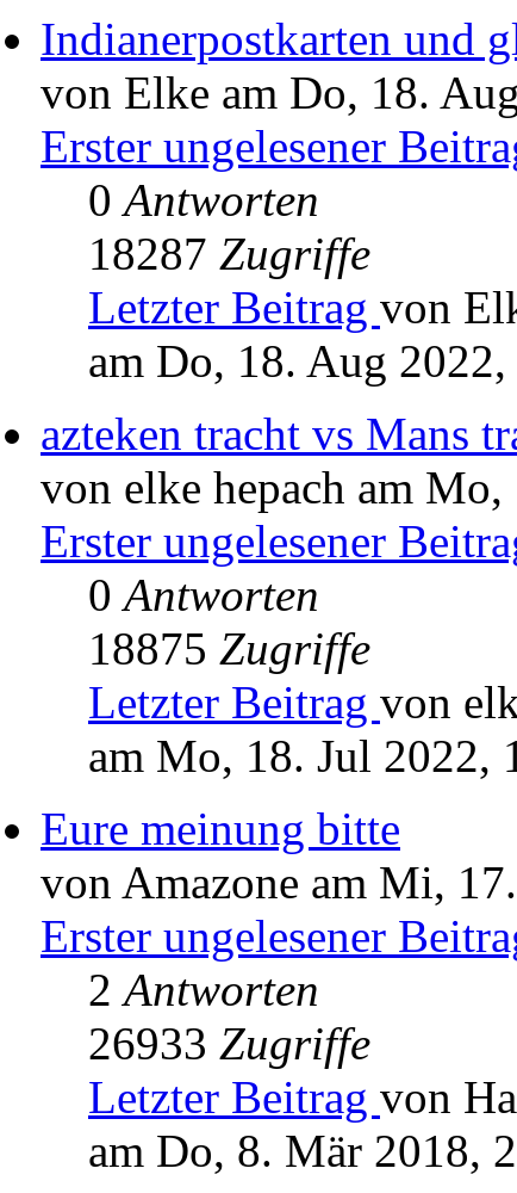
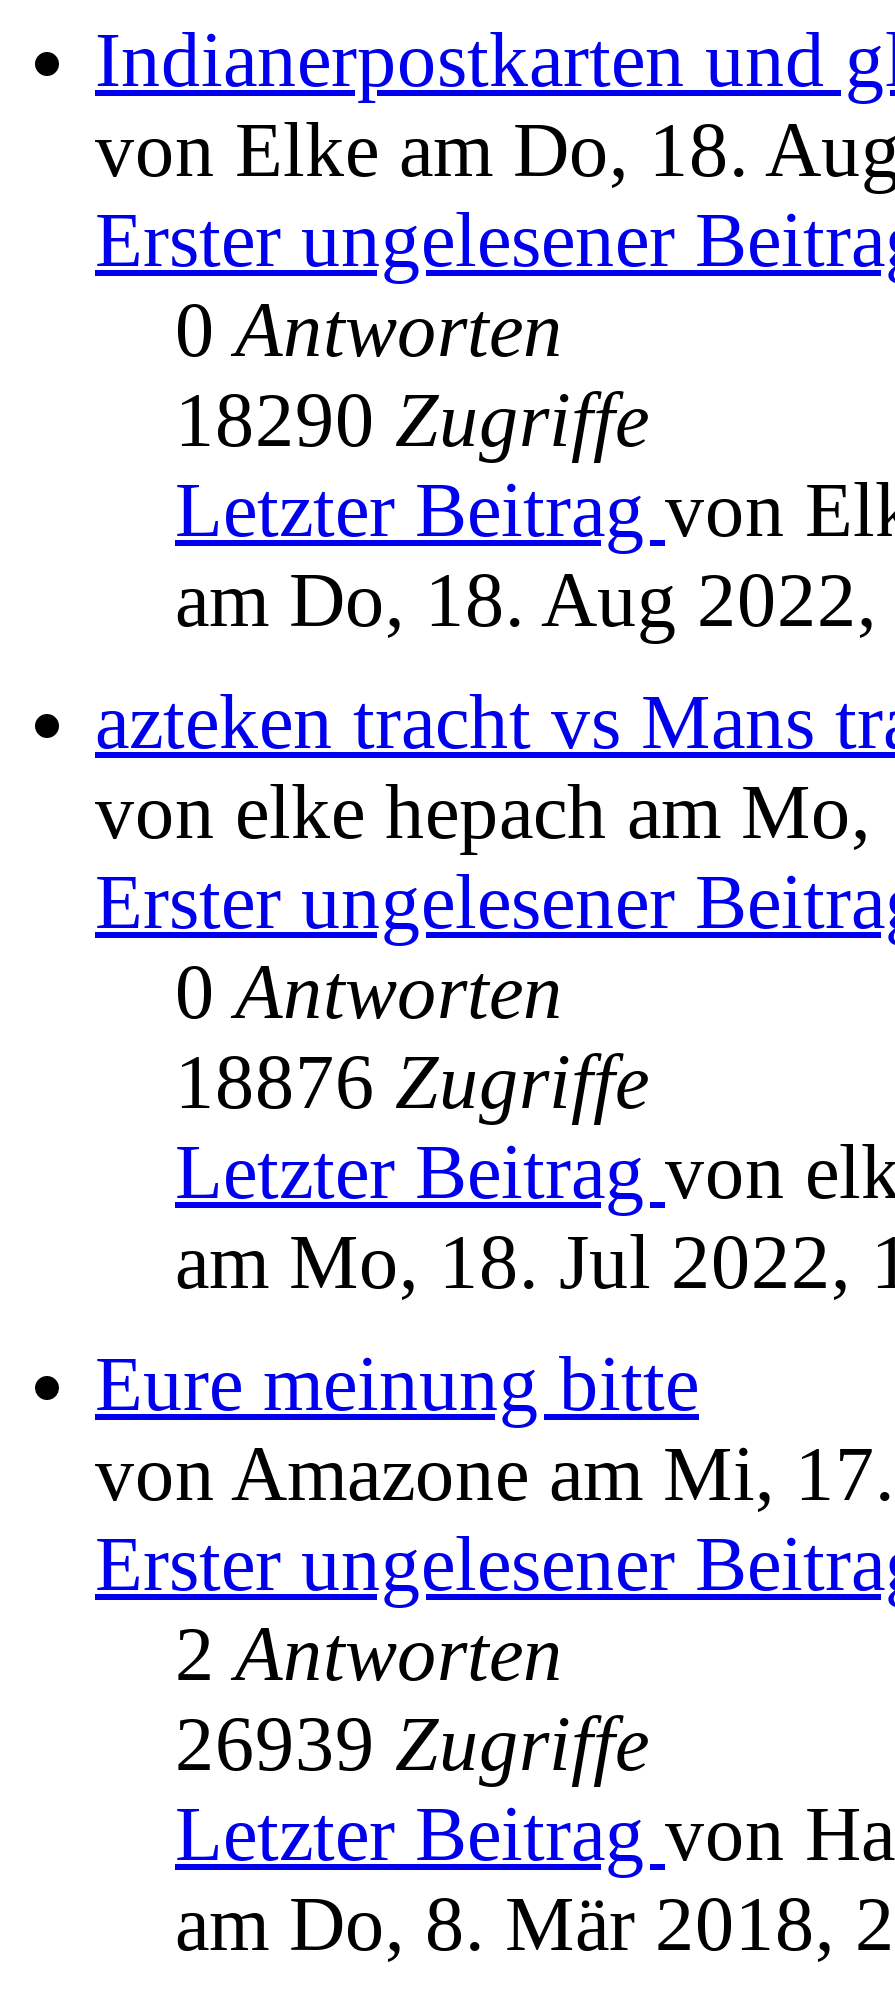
- 18287 Zugriffe
+ 18290 Zugriffe

- 18875 Zugriffe
+ 18876 Zugriffe

- 26933 Zugriffe
+ 26939 Zugriffe
